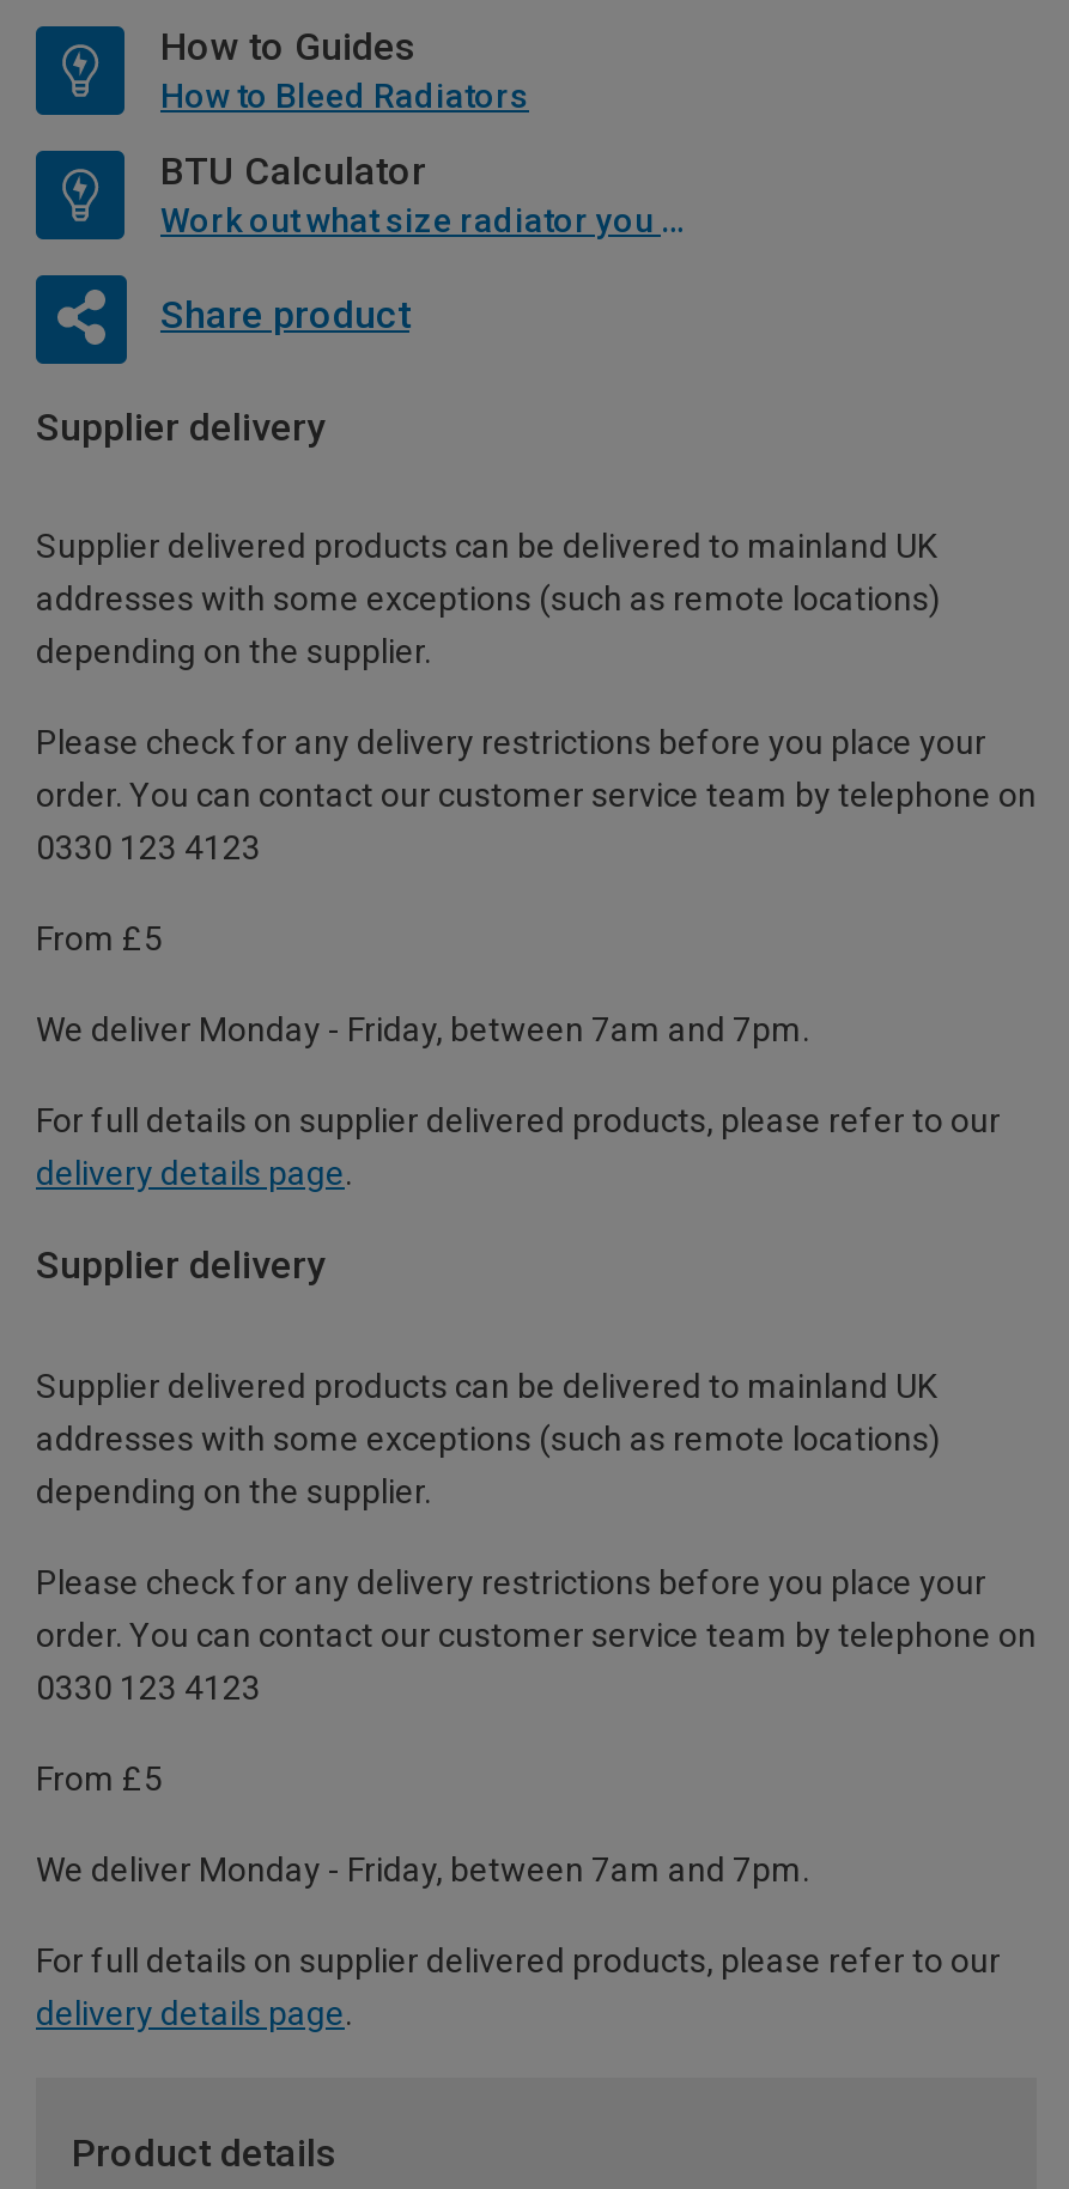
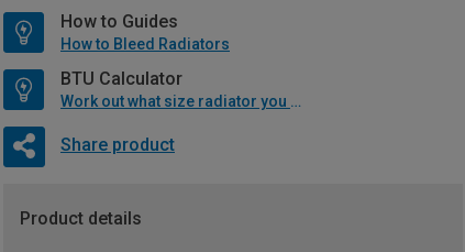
- Supplier delivery
- Supplier delivered products can be delivered to mainland UK
- addresses with some exceptions (such as remote locations)
- depending on the supplier.
- Please check for any delivery restrictions before you place your
- order. You can contact our customer service team by telephone on
- 0330 123 4123
- From £5
- We deliver Monday - Friday, between 7am and 7pm.
- For full details on supplier delivered products, please refer to our
- delivery details page.
- Supplier delivery
- Supplier delivered products can be delivered to mainland UK
- addresses with some exceptions (such as remote locations)
- depending on the supplier.
- Please check for any delivery restrictions before you place your
- order. You can contact our customer service team by telephone on
- 0330 123 4123
- From £5
- We deliver Monday - Friday, between 7am and 7pm.
- For full details on supplier delivered products, please refer to our
- delivery details page.
